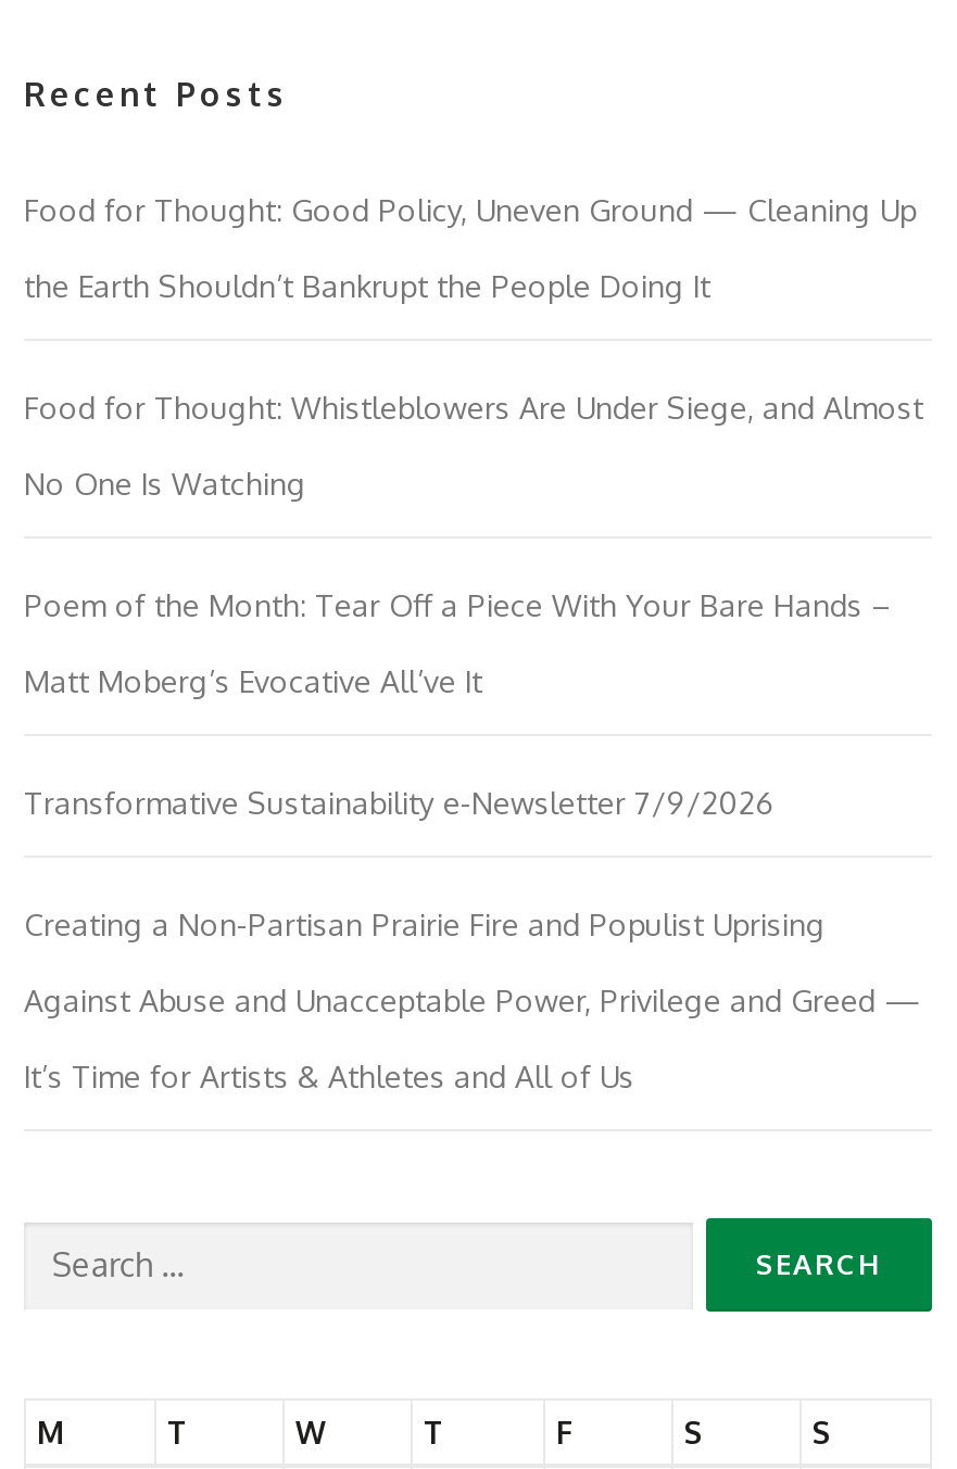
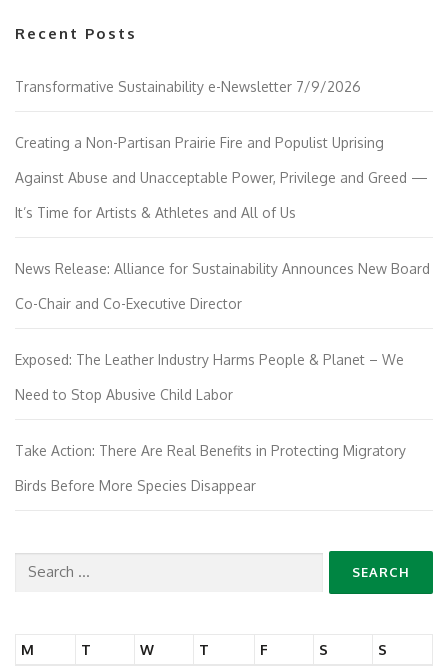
- Food for Thought: Good Policy, Uneven Ground — Cleaning Up
- the Earth Shouldn’t Bankrupt the People Doing It
- Food for Thought: Whistleblowers Are Under Siege, and Almost
- No One Is Watching
- Poem of the Month: Tear Off a Piece With Your Bare Hands –
- Matt Moberg’s Evocative All’ve It

moved up: Transformative Sustainability e-Newsletter 7/9/2026 | Creating a Non-Partisan Prairie Fire and Populist Uprising | Against Abuse and Unacceptable Power, Privilege and Greed — | It’s Time for Artists & Athletes and All of Us

+ News Release: Alliance for Sustainability Announces New Board
+ Co-Chair and Co-Executive Director
+ Exposed: The Leather Industry Harms People & Planet – We
+ Need to Stop Abusive Child Labor
+ Take Action: There Are Real Benefits in Protecting Migratory
+ Birds Before More Species Disappear
